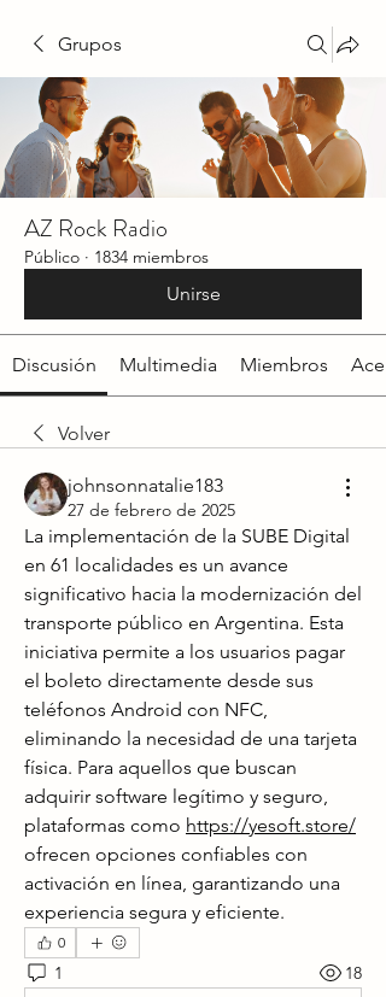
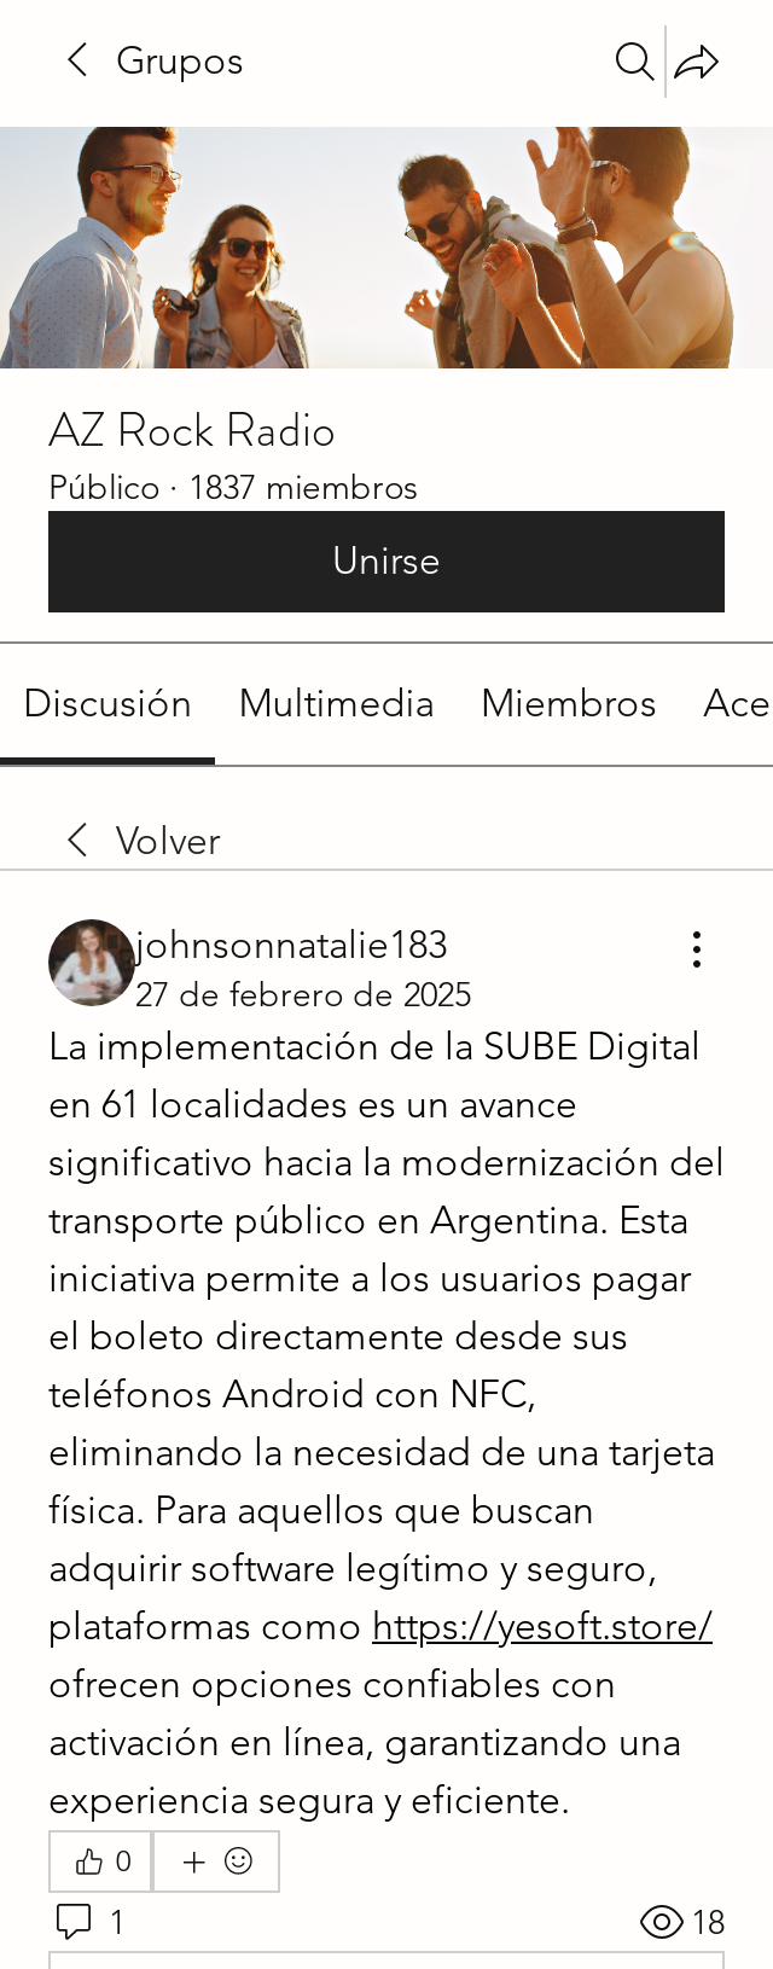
- Público · 1834 miembros
+ Público · 1837 miembros
